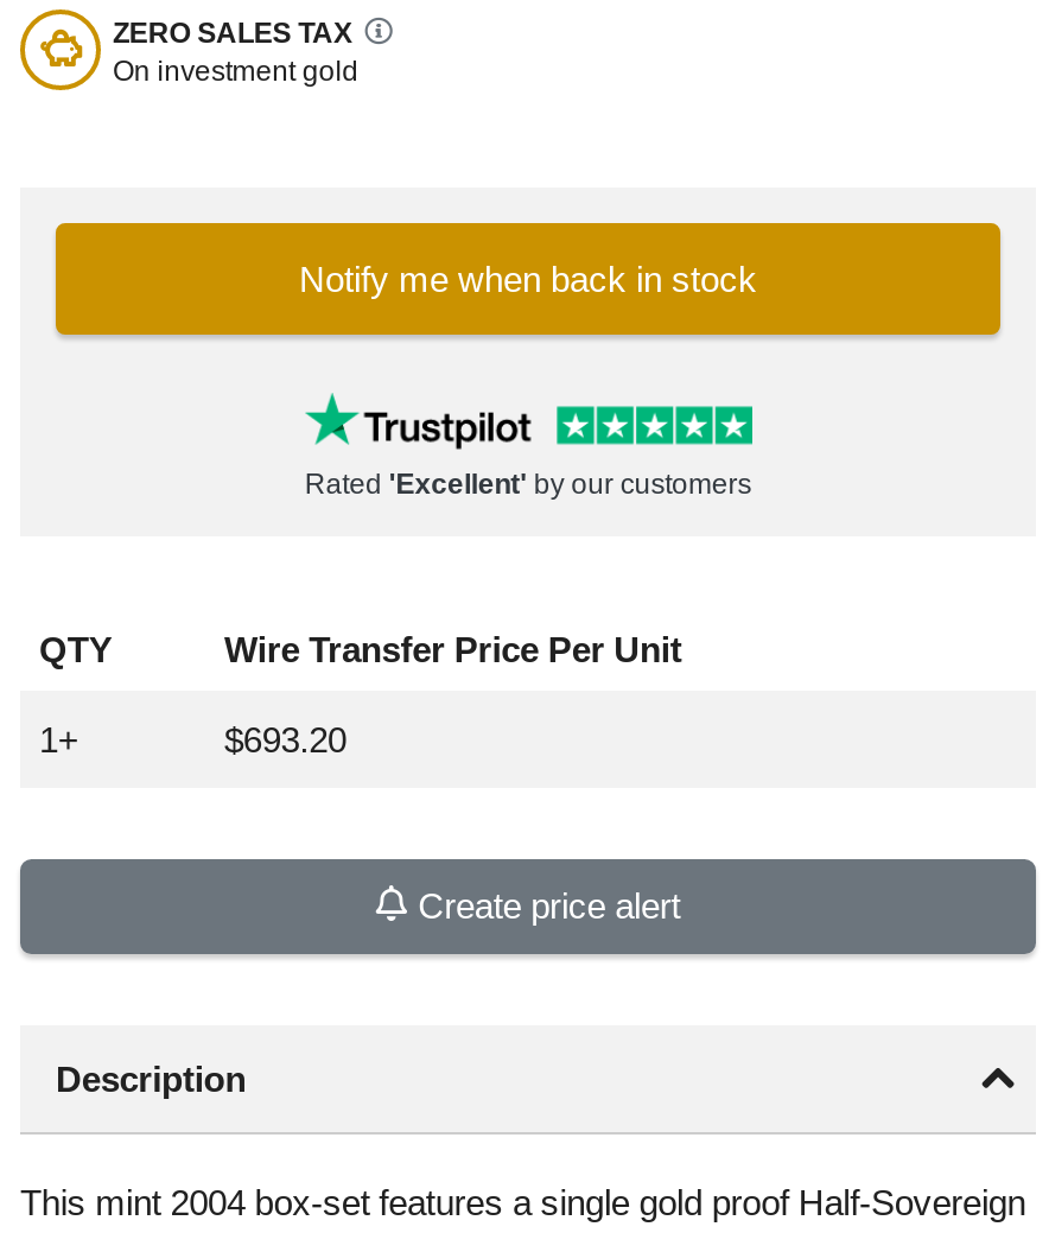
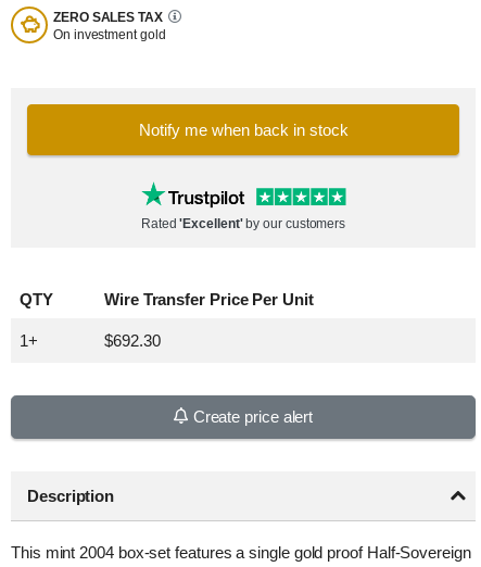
- $693.20
+ $692.30
